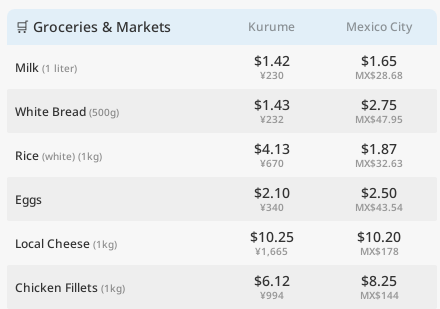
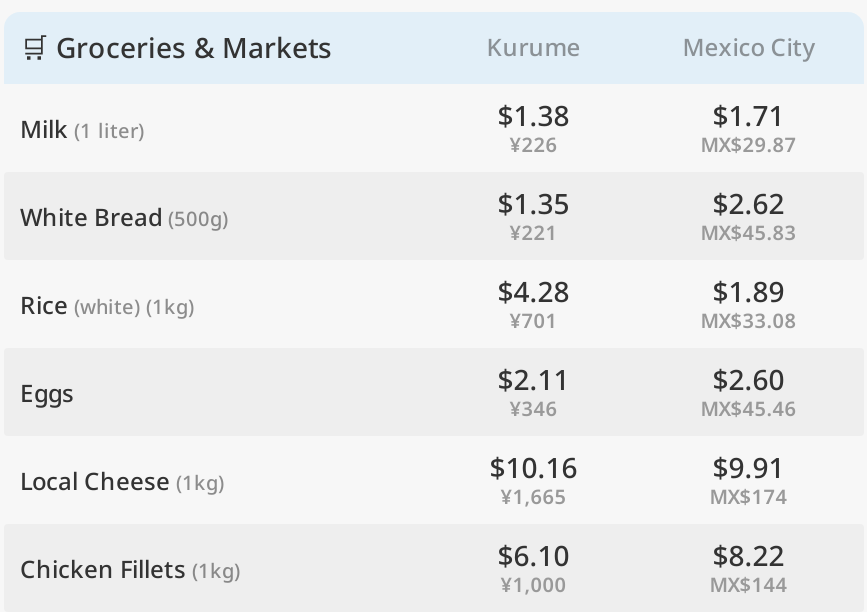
- $1.42
- ¥230
+ $1.38
+ ¥226

- $1.65
- MX$28.68
+ $1.71
+ MX$29.87

- $1.43
- ¥232
+ $1.35
+ ¥221

- $2.75
- MX$47.95
+ $2.62
+ MX$45.83

- $4.13
- ¥670
+ $4.28
+ ¥701

- $1.87
- MX$32.63
+ $1.89
+ MX$33.08

- $2.10
- ¥340
+ $2.11
+ ¥346

- $2.50
- MX$43.54
+ $2.60
+ MX$45.46

- $10.25
+ $10.16

- $10.20
- MX$178
+ $9.91
+ MX$174

- $6.12
+ $6.10

- $8.25
+ $8.22

- ¥994
+ ¥1,000
